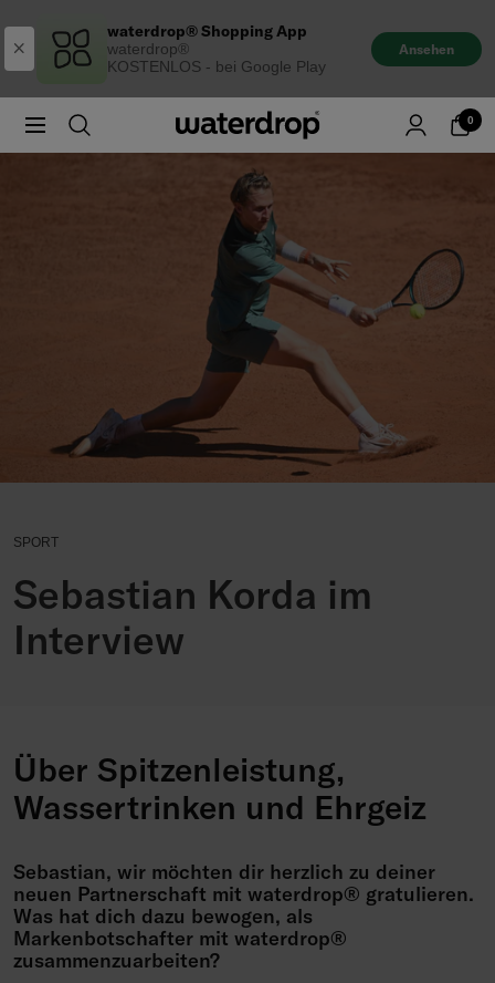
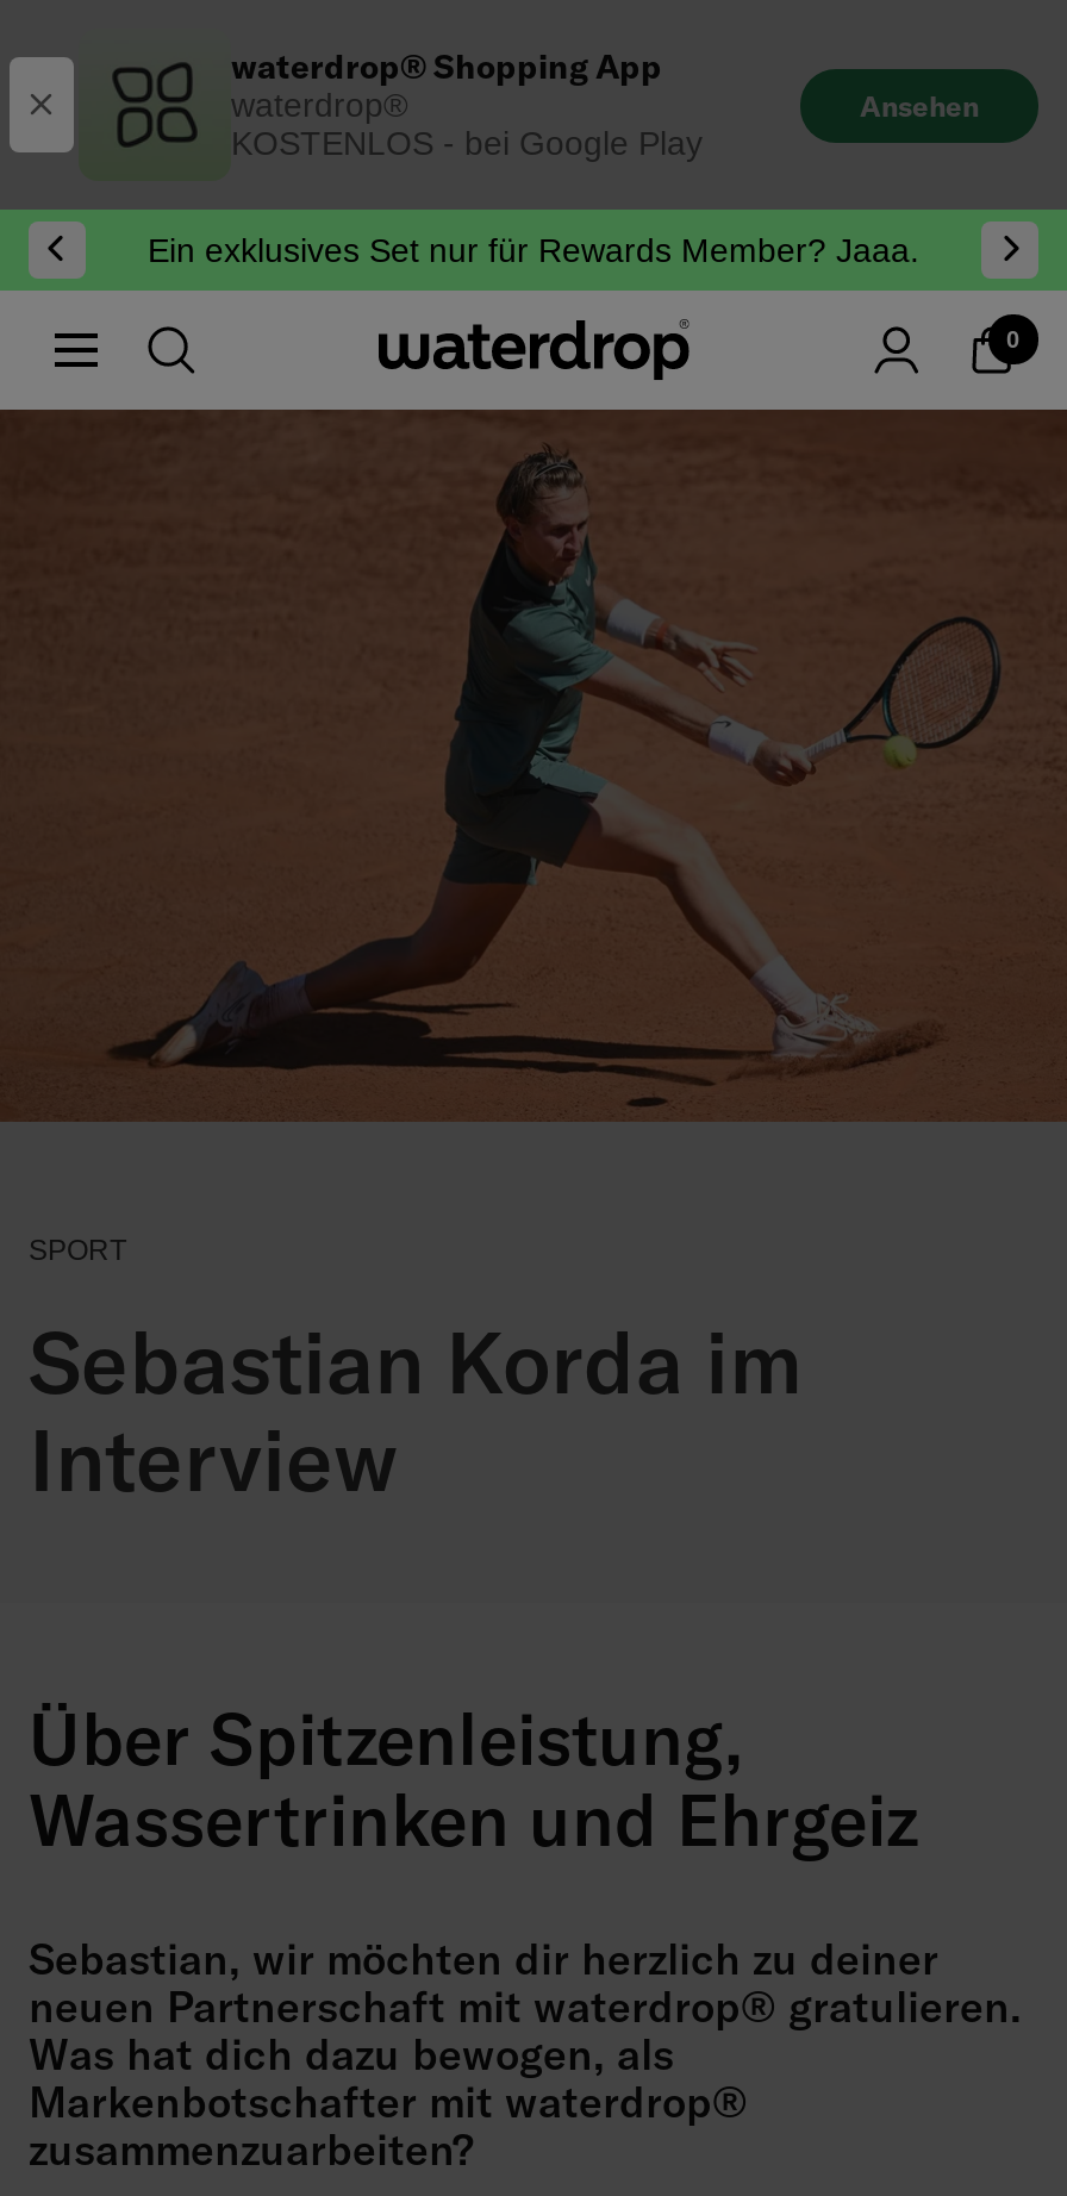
+ Ein exklusives Set nur für Rewards Member? Jaaa.
